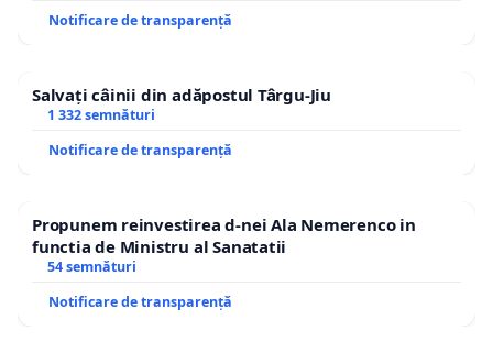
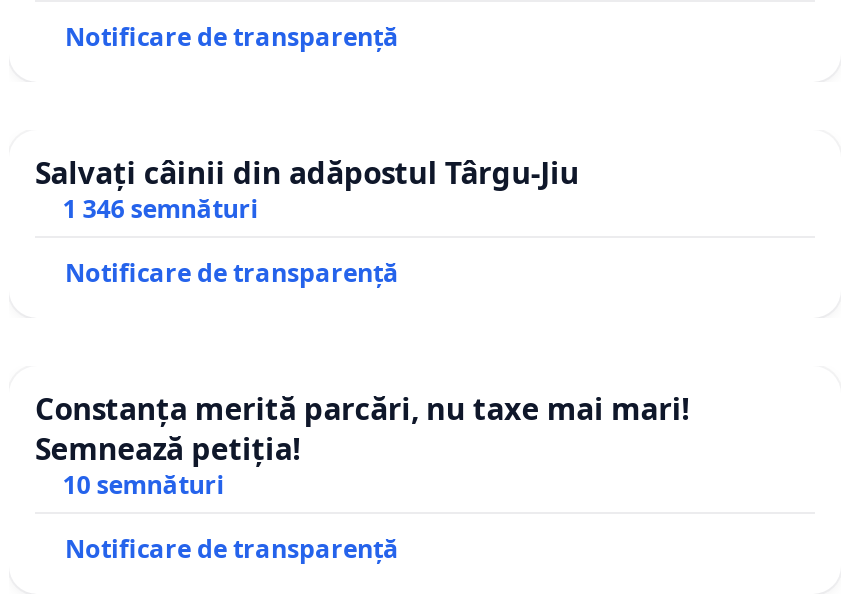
- 1 332 semnături
+ 1 346 semnături

- Propunem reinvestirea d-nei Ala Nemerenco in
- functia de Ministru al Sanatatii
- 54 semnături
+ Constanța merită parcări, nu taxe mai mari!
+ Semnează petiția!
+ 10 semnături
